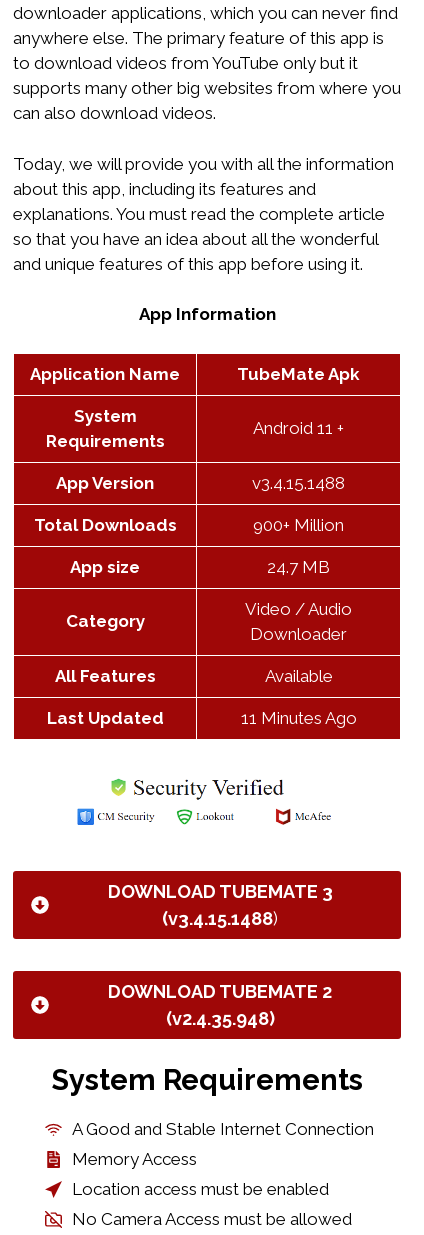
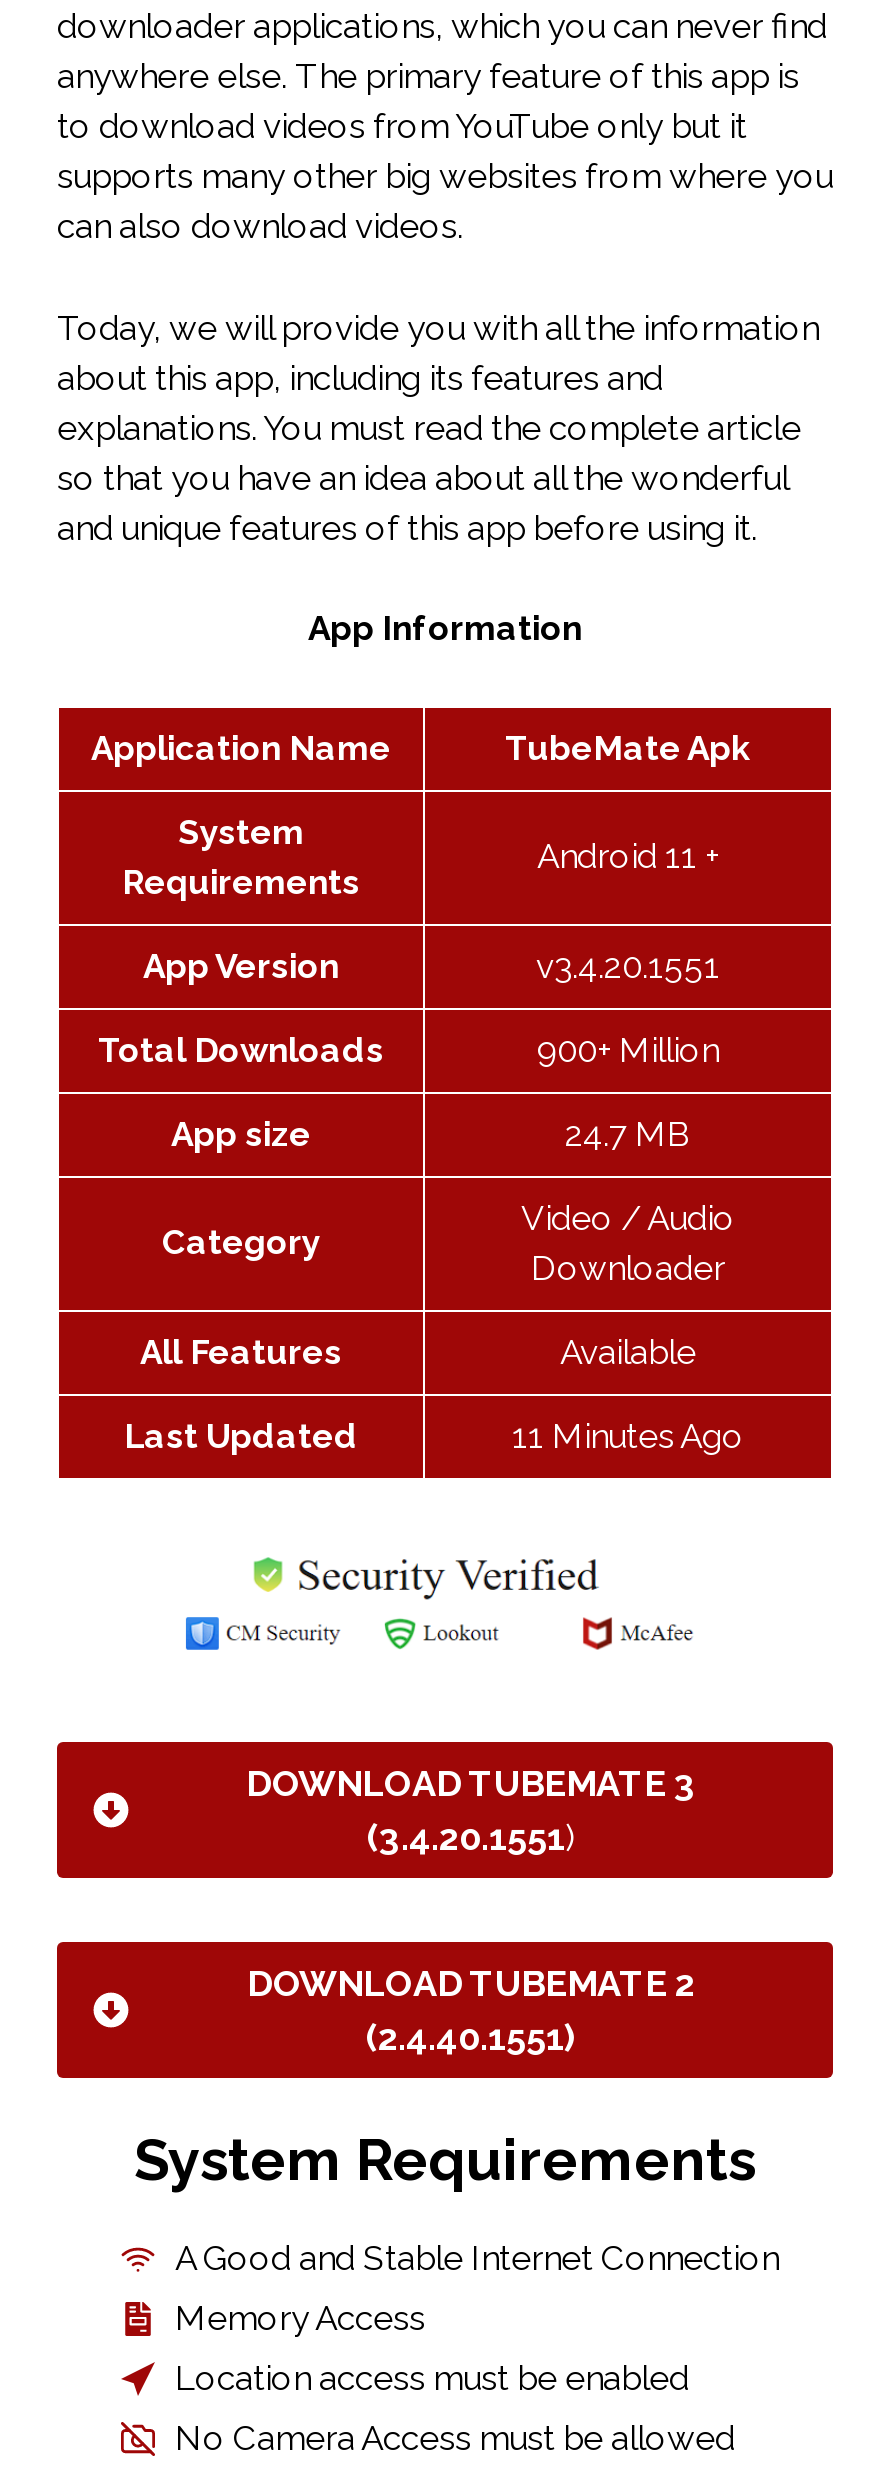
- v3.4.15.1488
+ v3.4.20.1551

- (v3.4.15.1488)
+ (3.4.20.1551)

- (v2.4.35.948)
+ (2.4.40.1551)
